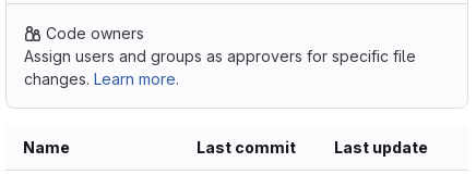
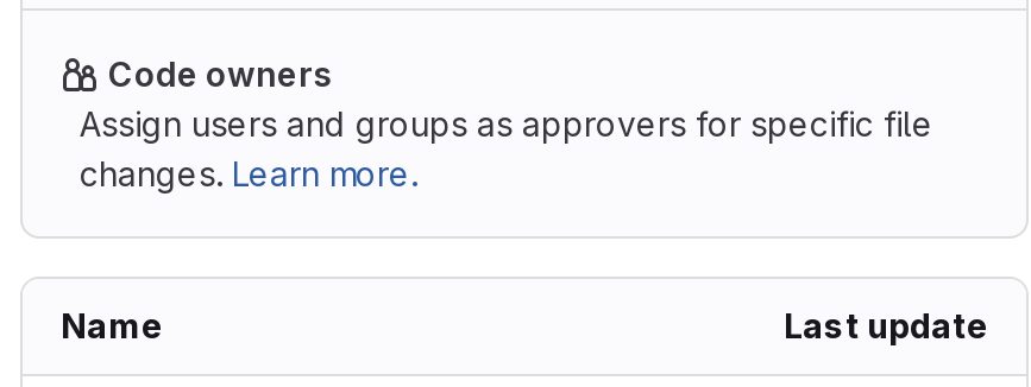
- Last commit
